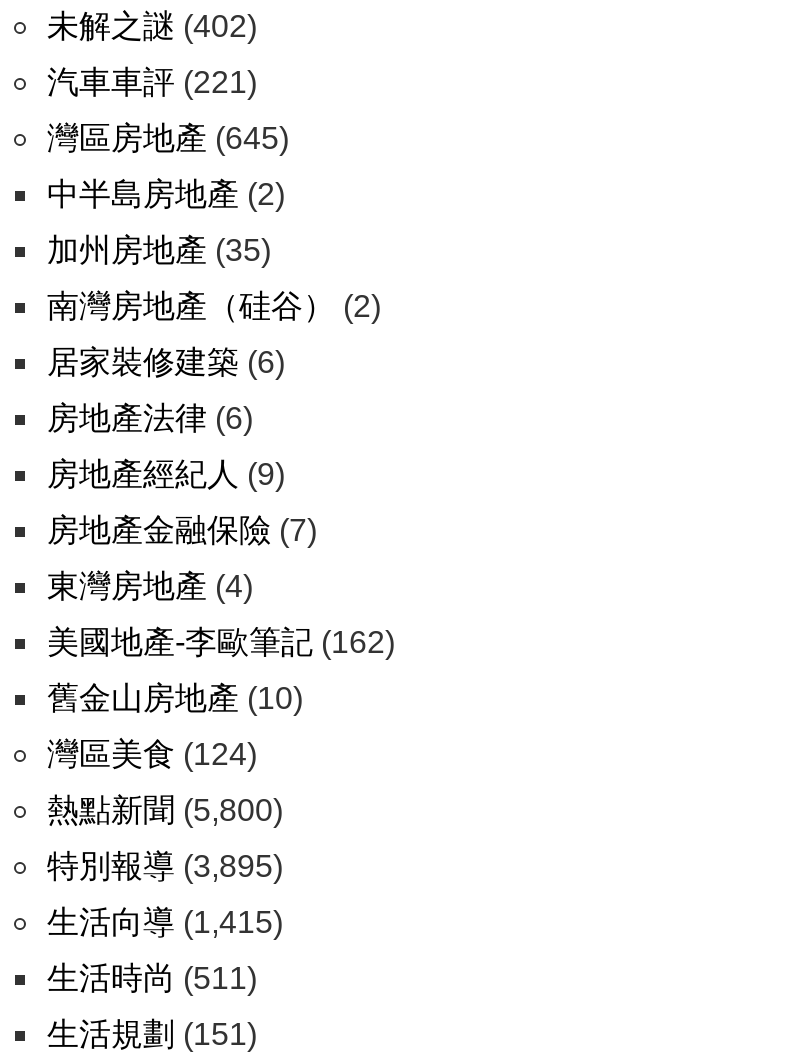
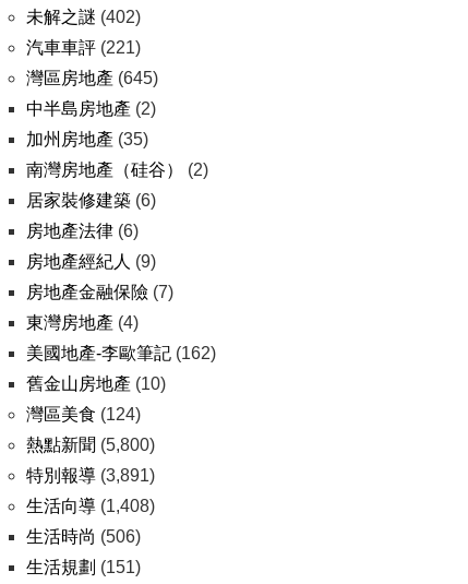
- 特別報導(3,895)
+ 特別報導(3,891)

- 生活向導(1,415)
+ 生活向導(1,408)

- 生活時尚(511)
+ 生活時尚(506)
